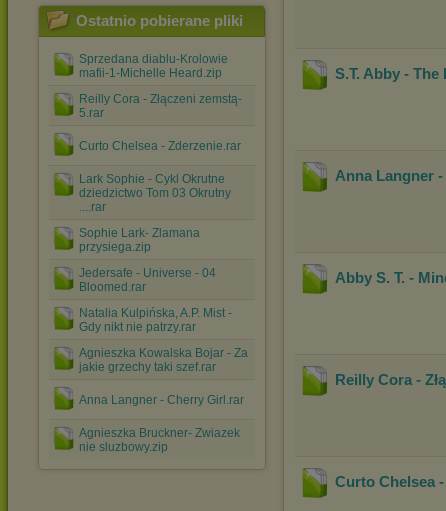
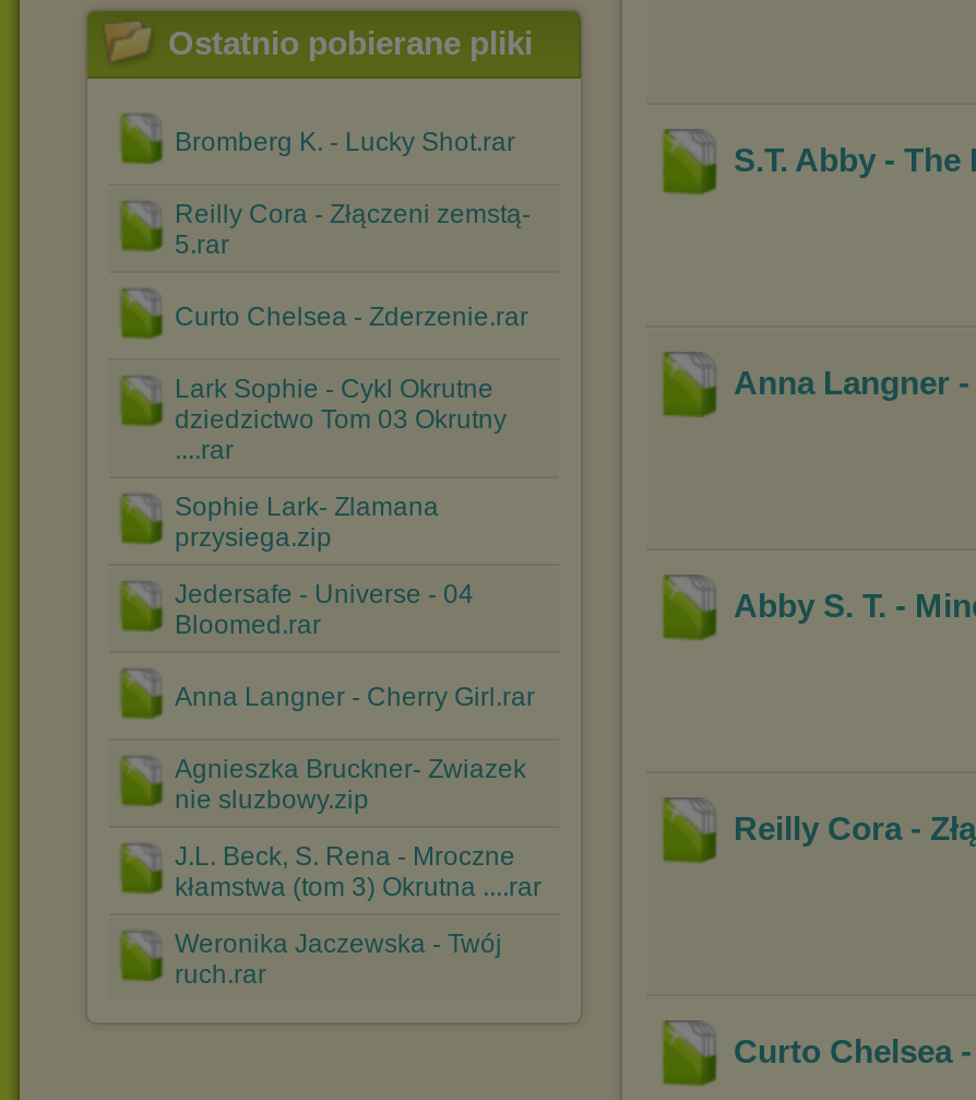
- Sprzedana diablu-Krolowie
- mafii-1-Michelle Heard.zip
+ Bromberg K. - Lucky Shot.rar

- Natalia Kulpińska, A.P. Mist -
- Gdy nikt nie patrzy.rar
- Agnieszka Kowalska Bojar - Za
- jakie grzechy taki szef.rar

+ J.L. Beck, S. Rena - Mroczne
+ kłamstwa (tom 3) Okrutna ....rar
+ Weronika Jaczewska - Twój
+ ruch.rar

moved up: Anna Langner - Cherry Girl.rar | Agnieszka Bruckner- Zwiazek | nie sluzbowy.zip
